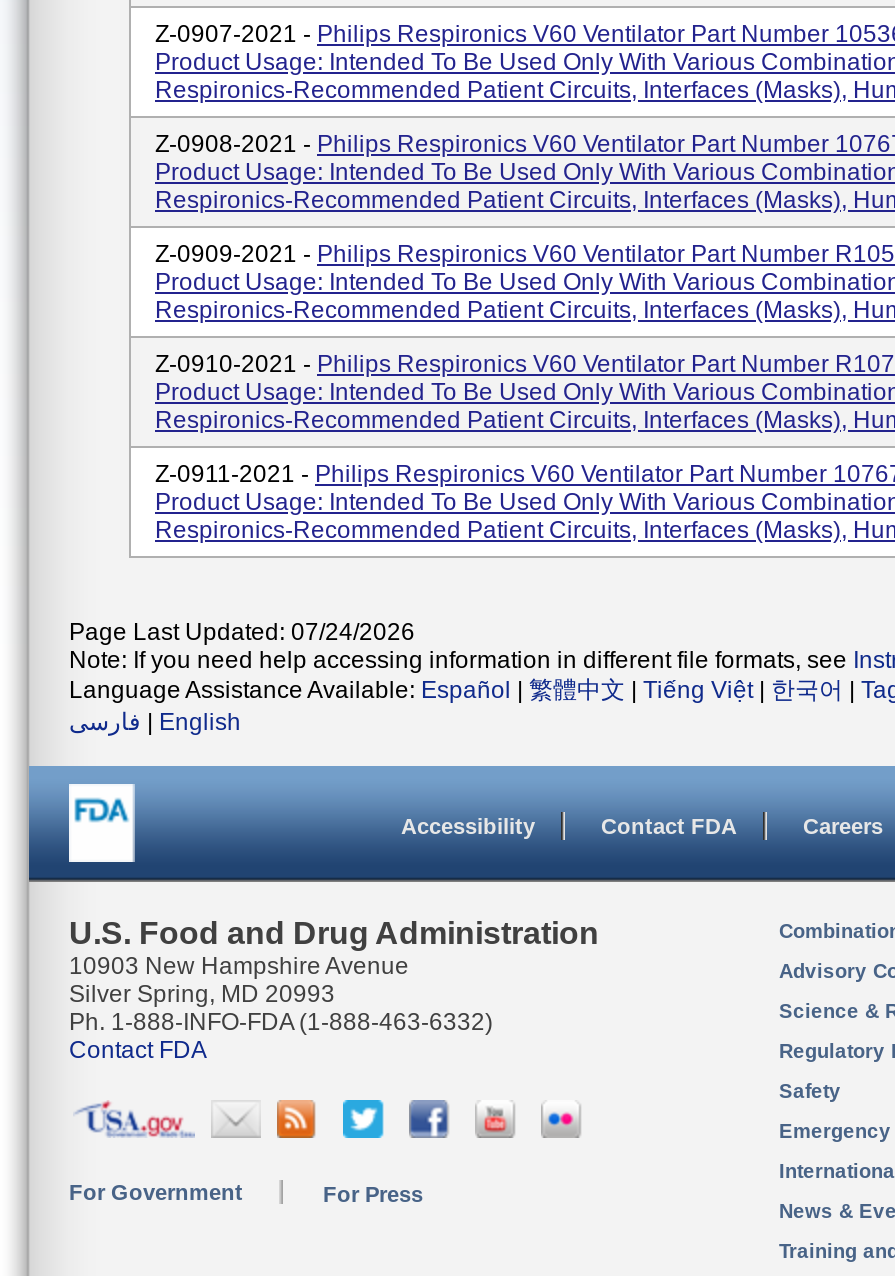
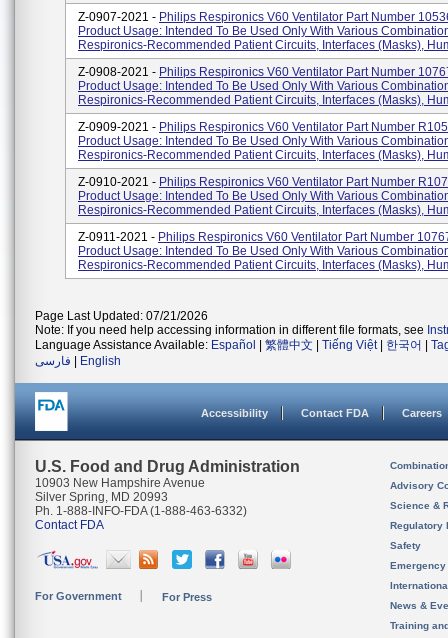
- Page Last Updated: 07/24/2026
+ Page Last Updated: 07/21/2026
